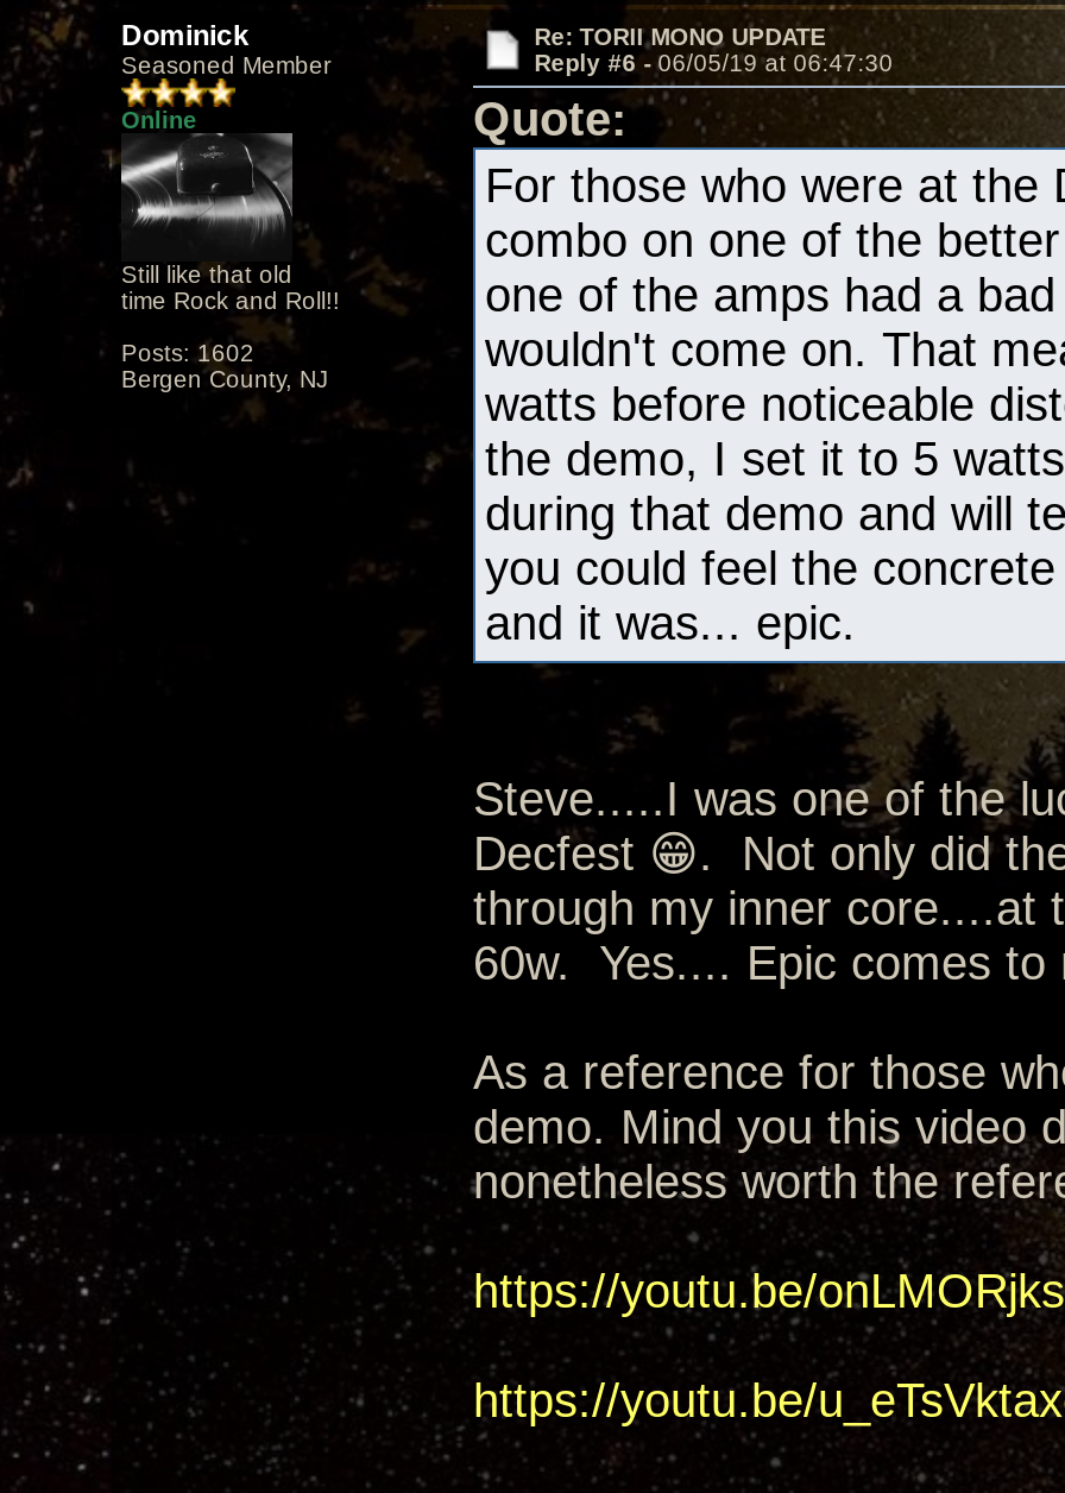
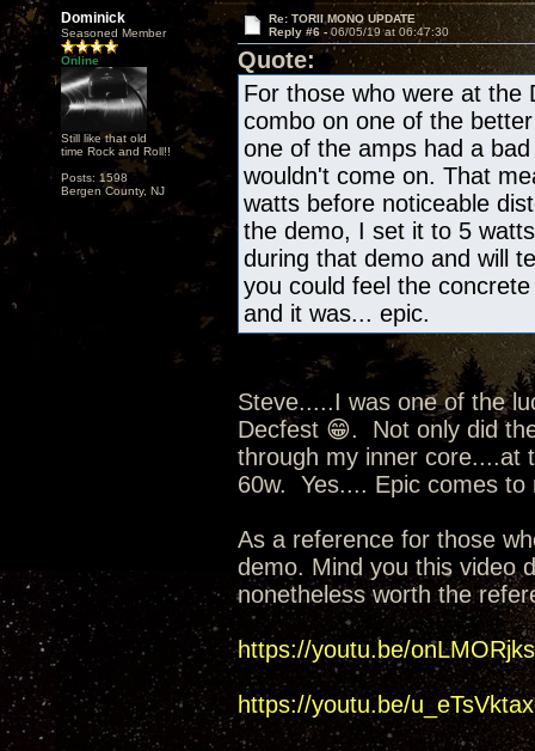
- Posts: 1602
+ Posts: 1598
